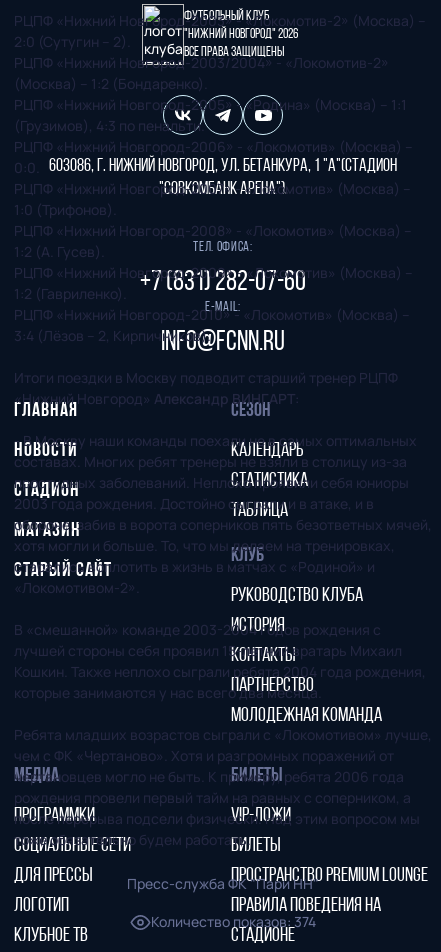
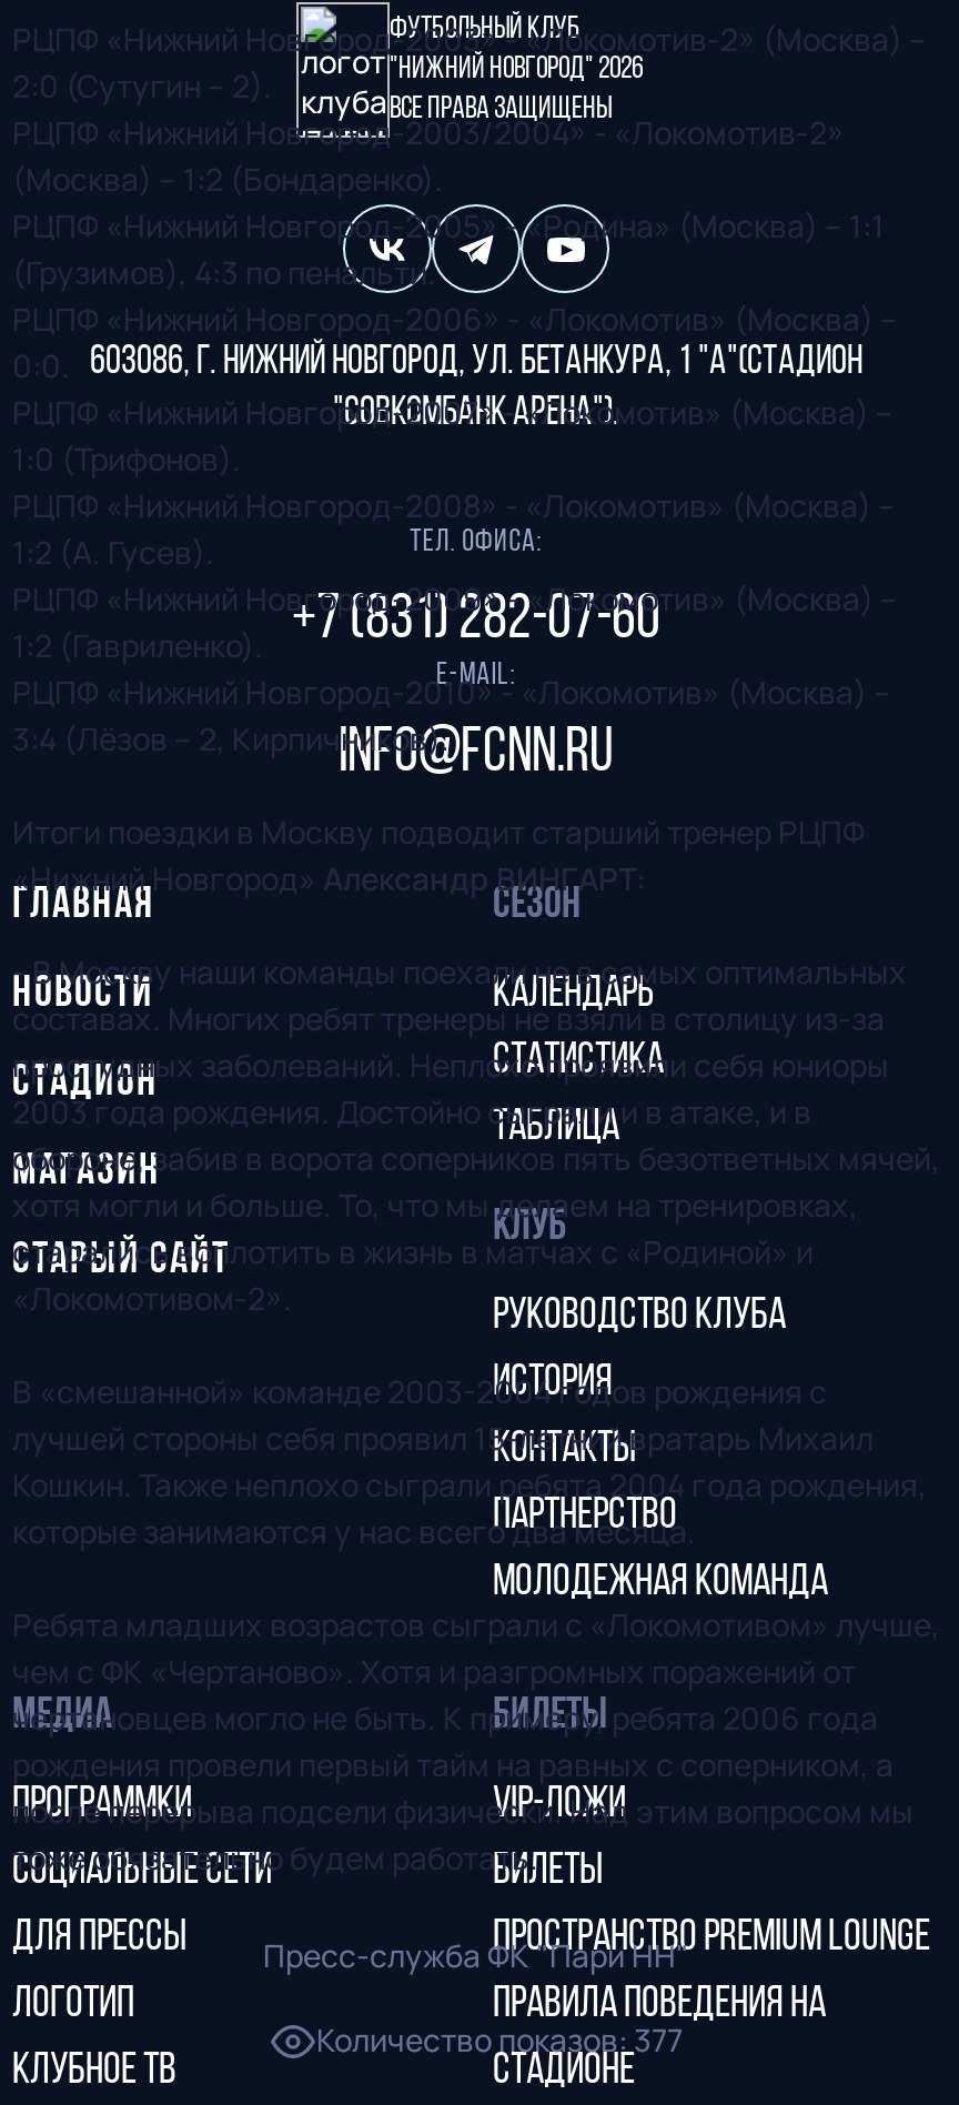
- Количество показов: 374
+ Количество показов: 377
